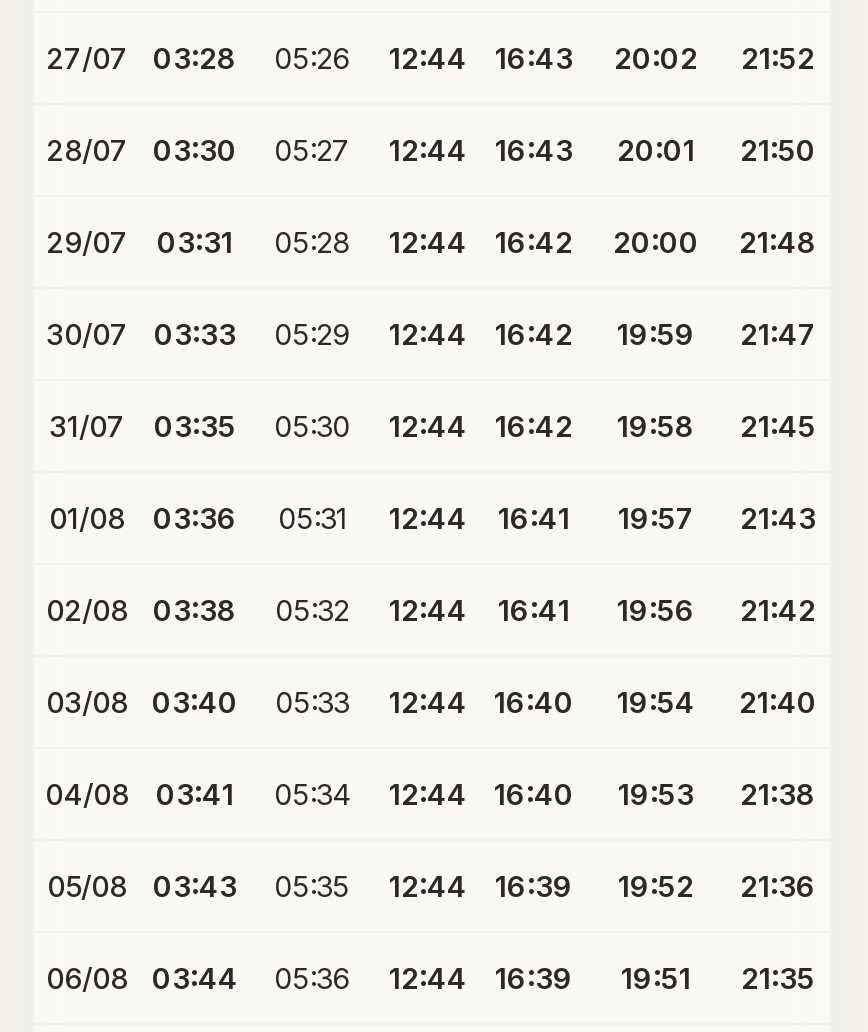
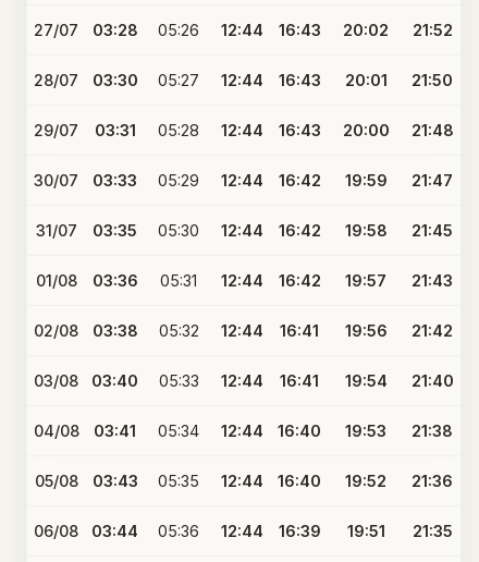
- 29/07 03:31 05:28 12:44 16:42 20:00 21:48
+ 29/07 03:31 05:28 12:44 16:43 20:00 21:48

- 01/08 03:36 05:31 12:44 16:41 19:57 21:43
+ 01/08 03:36 05:31 12:44 16:42 19:57 21:43

- 03/08 03:40 05:33 12:44 16:40 19:54 21:40
+ 03/08 03:40 05:33 12:44 16:41 19:54 21:40

- 05/08 03:43 05:35 12:44 16:39 19:52 21:36
+ 05/08 03:43 05:35 12:44 16:40 19:52 21:36
